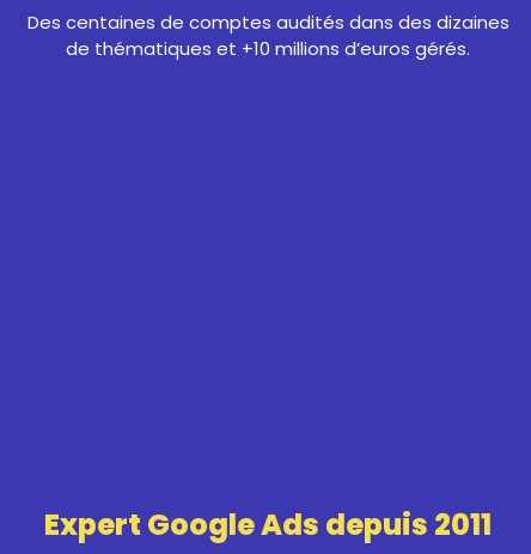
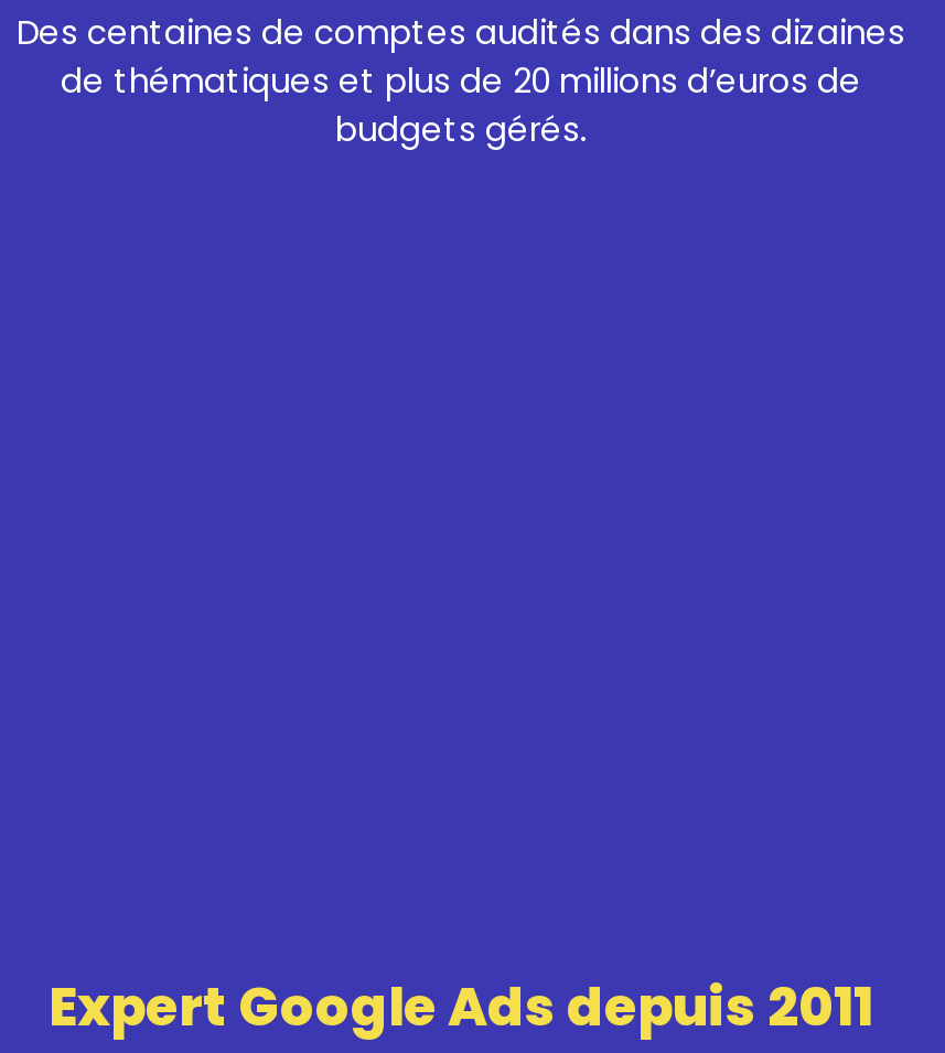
- de thématiques et +10 millions d’euros gérés.
+ de thématiques et plus de 20 millions d’euros de
+ budgets gérés.
